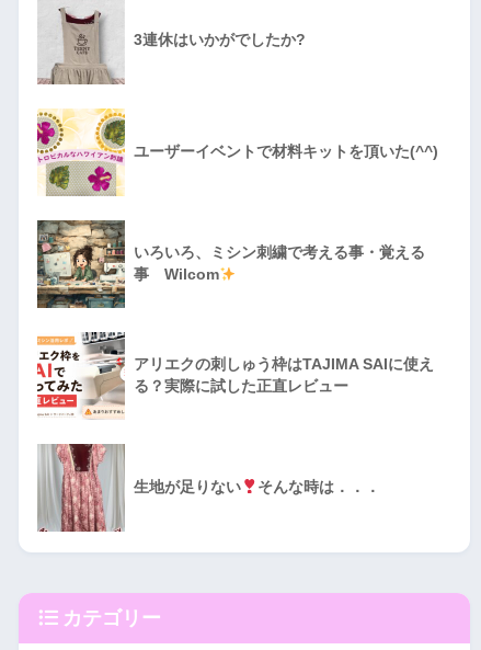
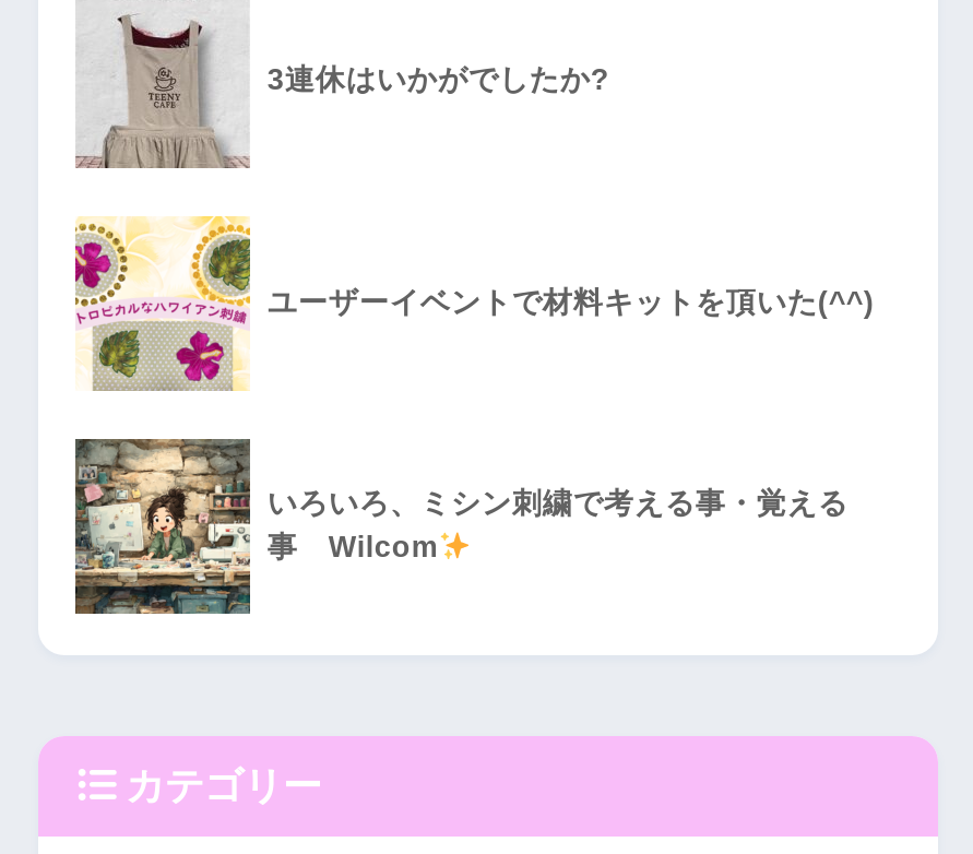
- [image]
- アリエクの刺しゅう枠はTAJIMA SAIに使え
- る？実際に試した正直レビュー

- [image]
- 生地が足りない
- そんな時は．．．
